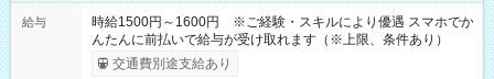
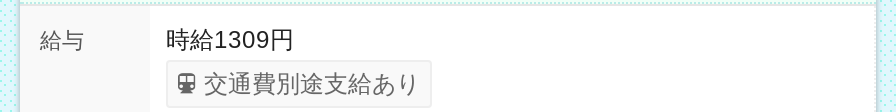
- 時給1500円～1600円 ※ご経験・スキルにより優遇 スマホでか
- んたんに前払いで給与が受け取れます（※上限、条件あり）
+ 時給1309円
